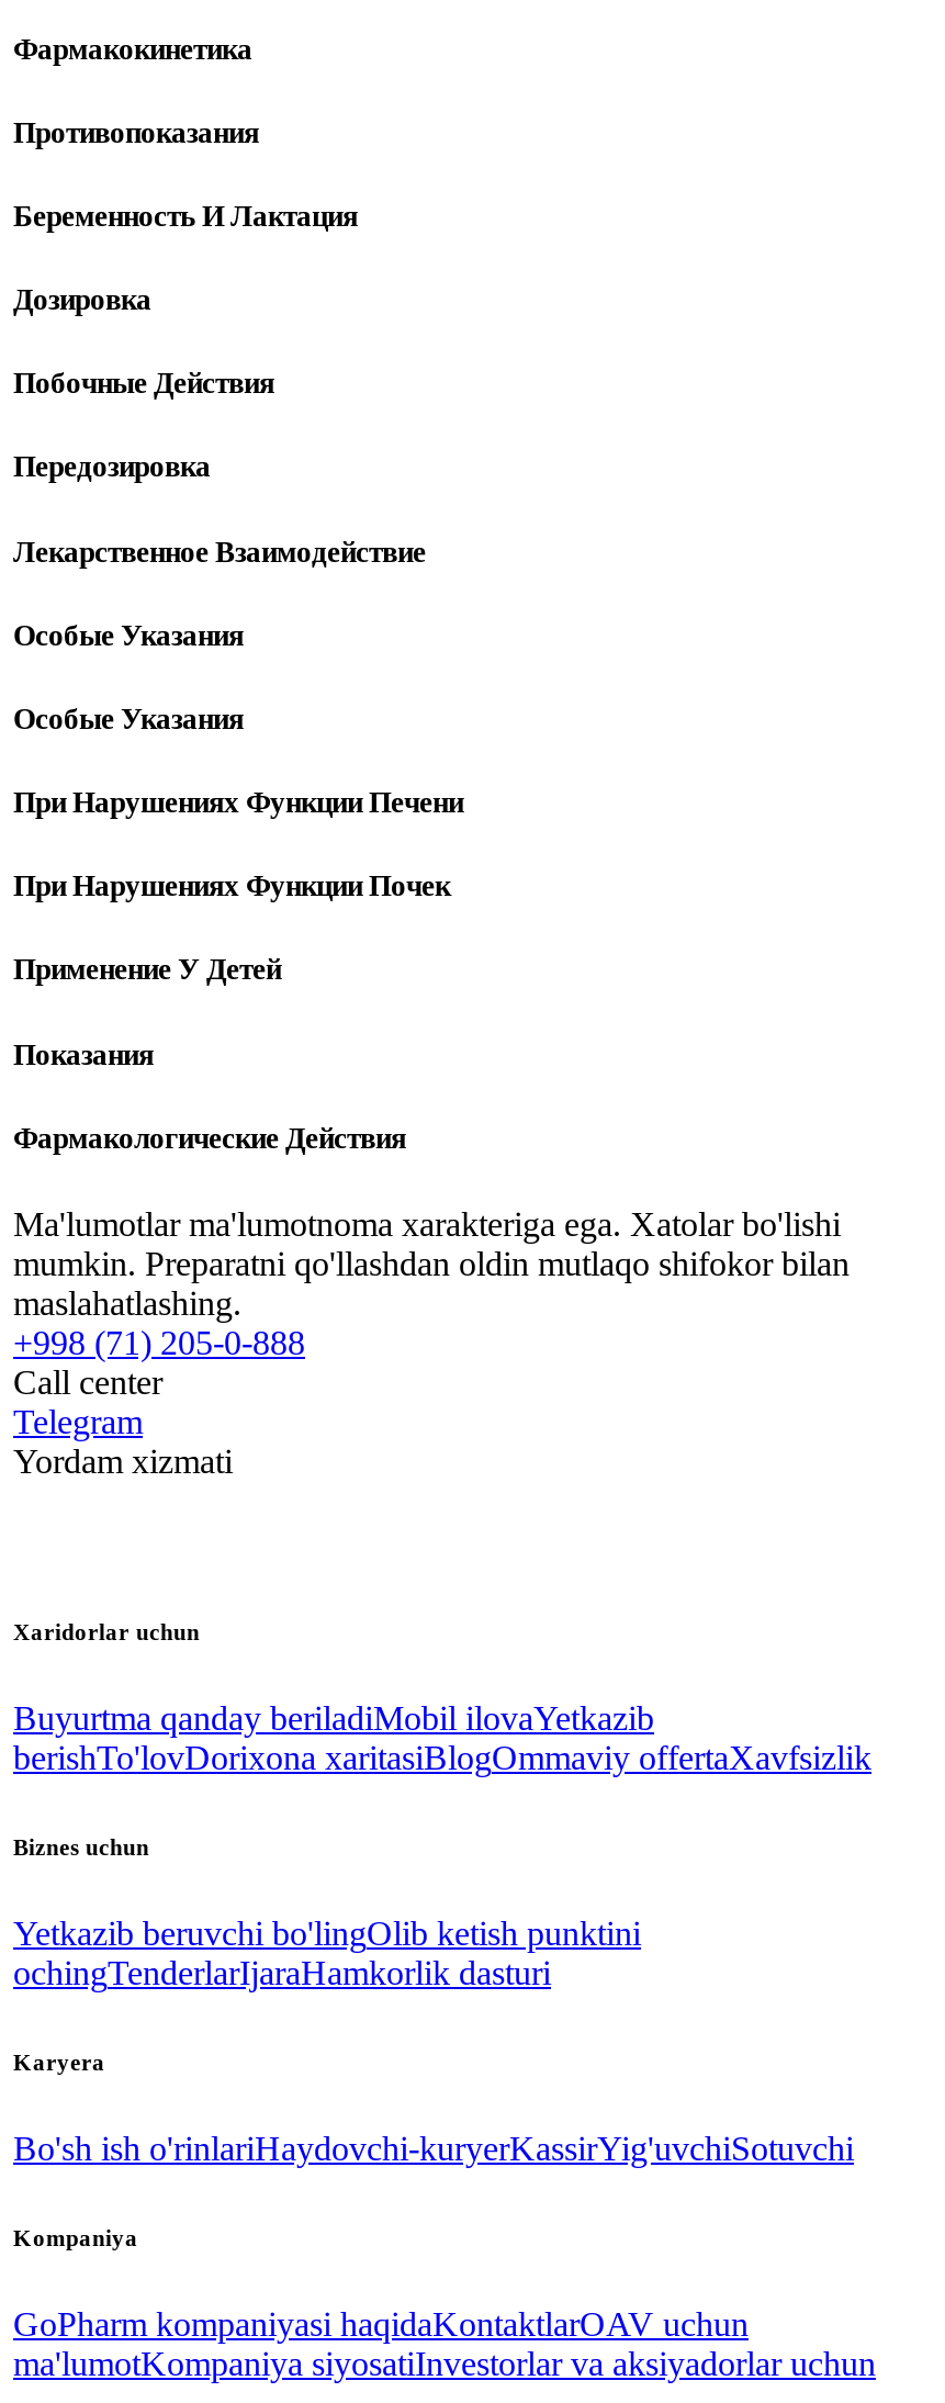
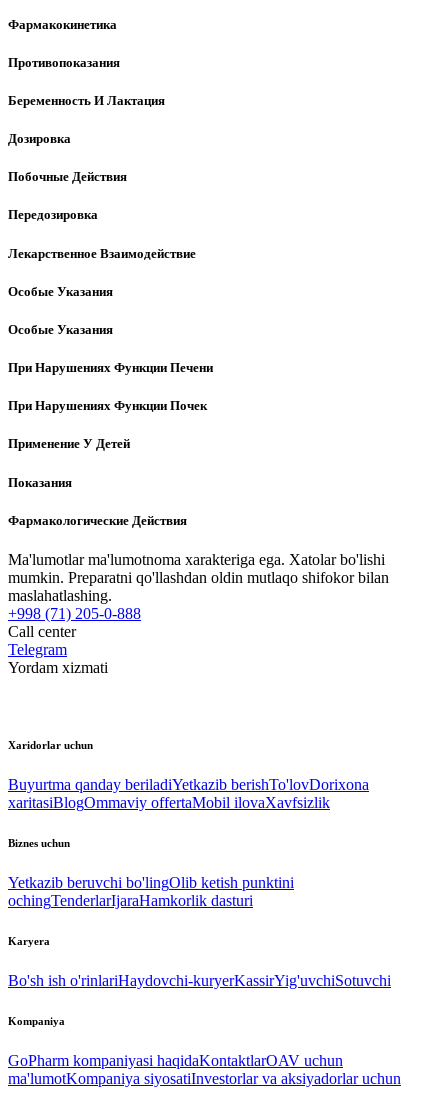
- Buyurtma qanday beriladiMobil ilovaYetkazib
- berishTo'lovDorixona xaritasiBlogOmmaviy offertaXavfsizlik
+ Buyurtma qanday beriladiYetkazib berishTo'lovDorixona
+ xaritasiBlogOmmaviy offertaMobil ilovaXavfsizlik
